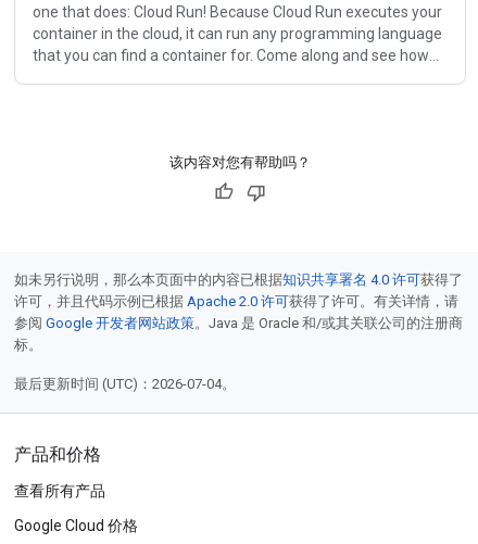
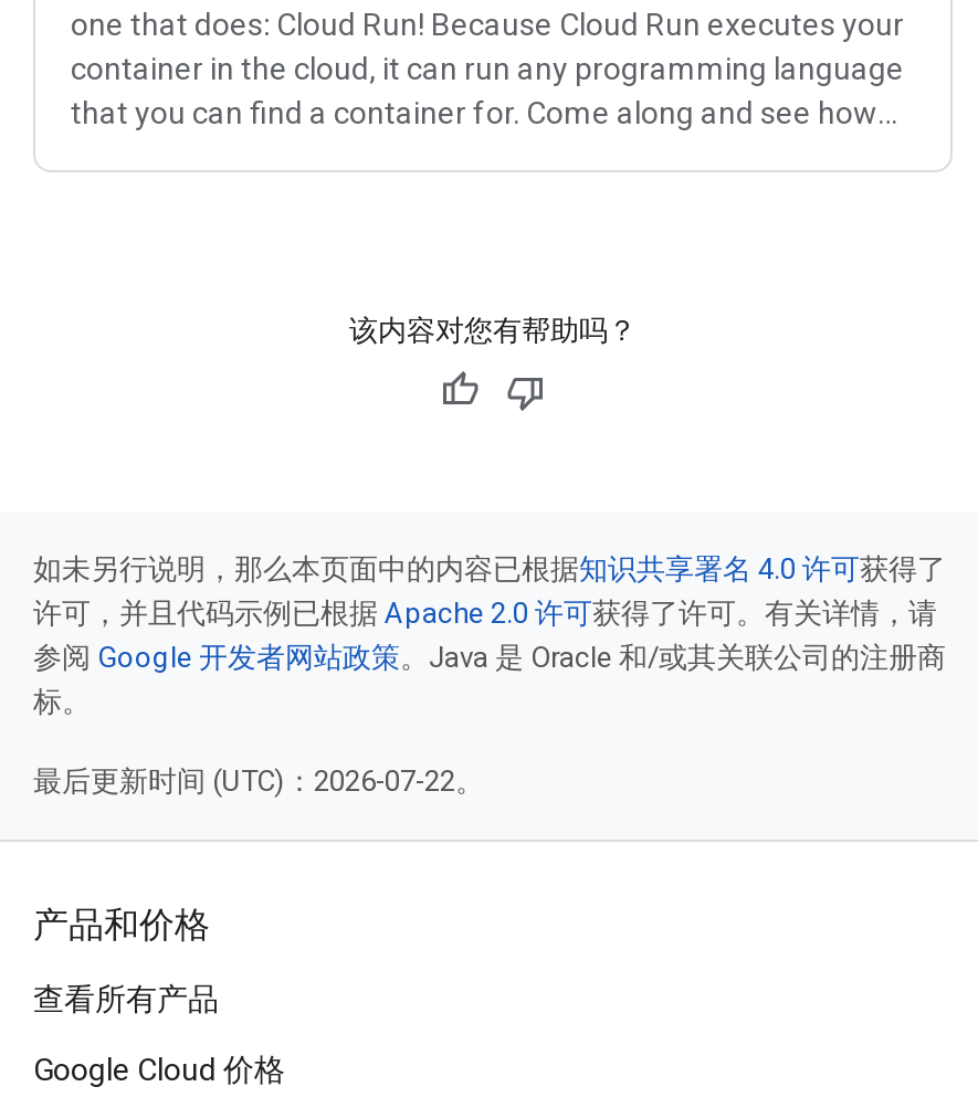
- 最后更新时间 (UTC)：2026-07-04。
+ 最后更新时间 (UTC)：2026-07-22。
